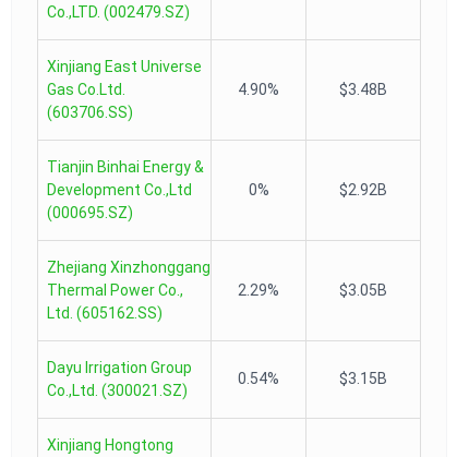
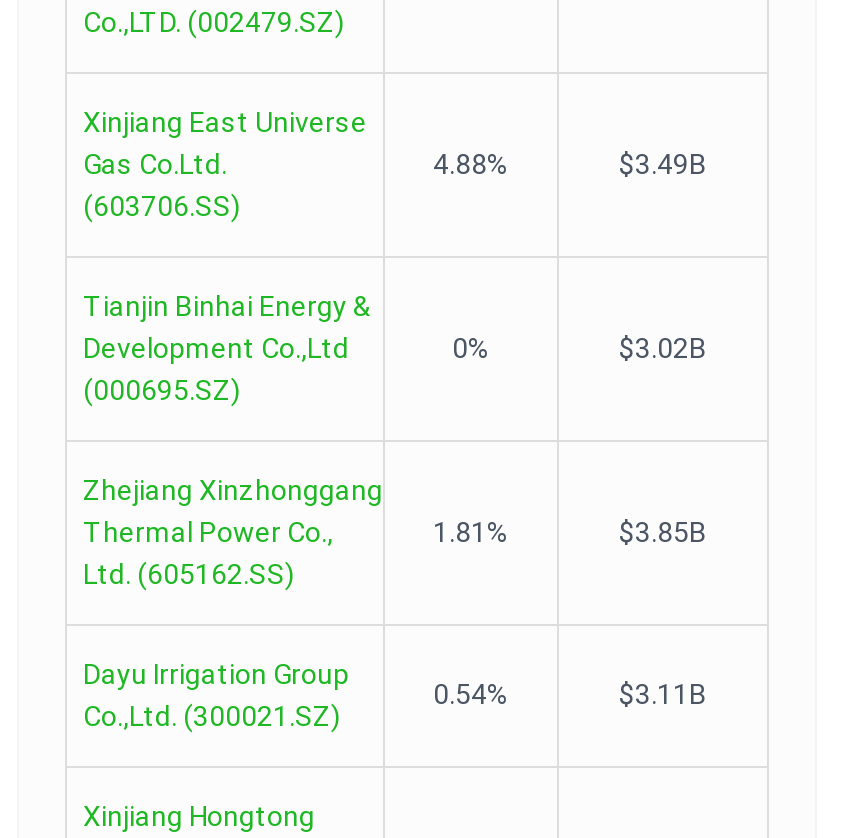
- 4.90%
- $3.48B
+ 4.88%
+ $3.49B

- $2.92B
+ $3.02B

- 2.29%
- $3.05B
+ 1.81%
+ $3.85B

- $3.15B
+ $3.11B
